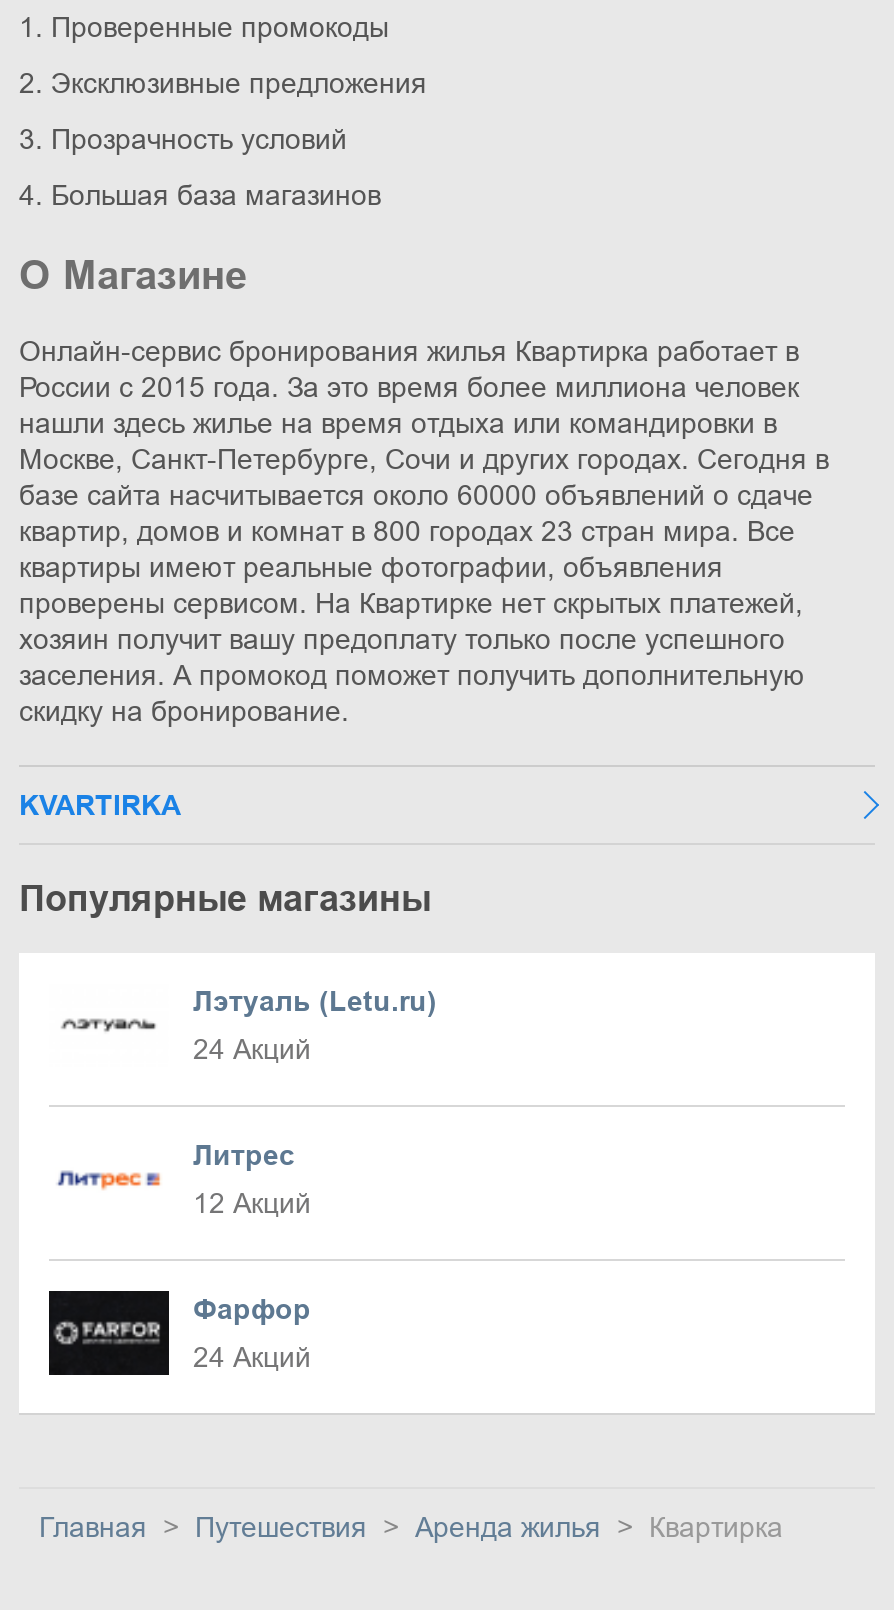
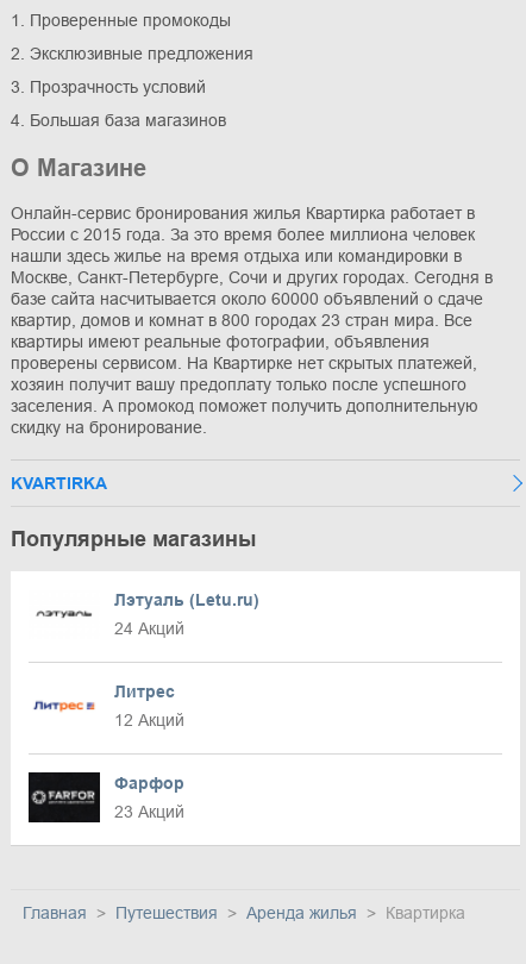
- 24 Акций
+ 23 Акций
